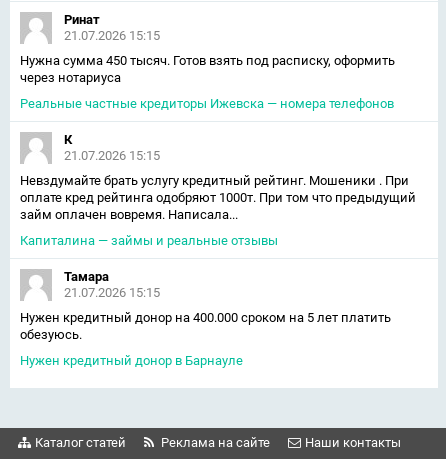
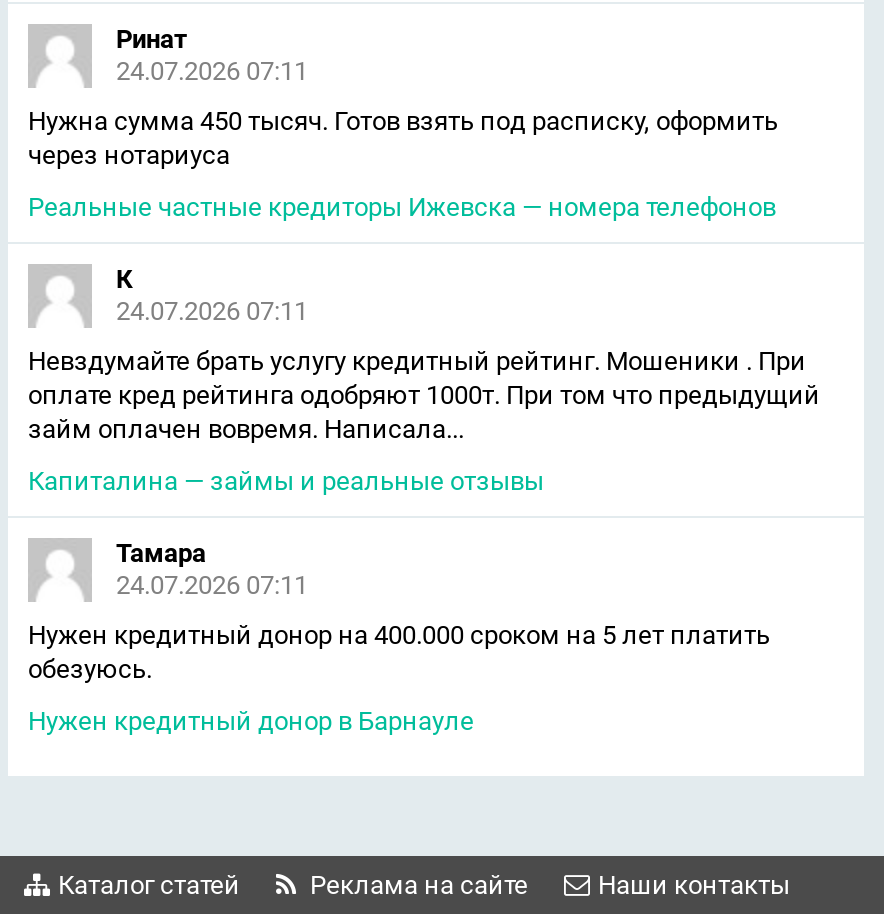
- 21.07.2026 15:15
+ 24.07.2026 07:11

- 21.07.2026 15:15
+ 24.07.2026 07:11

- 21.07.2026 15:15
+ 24.07.2026 07:11
